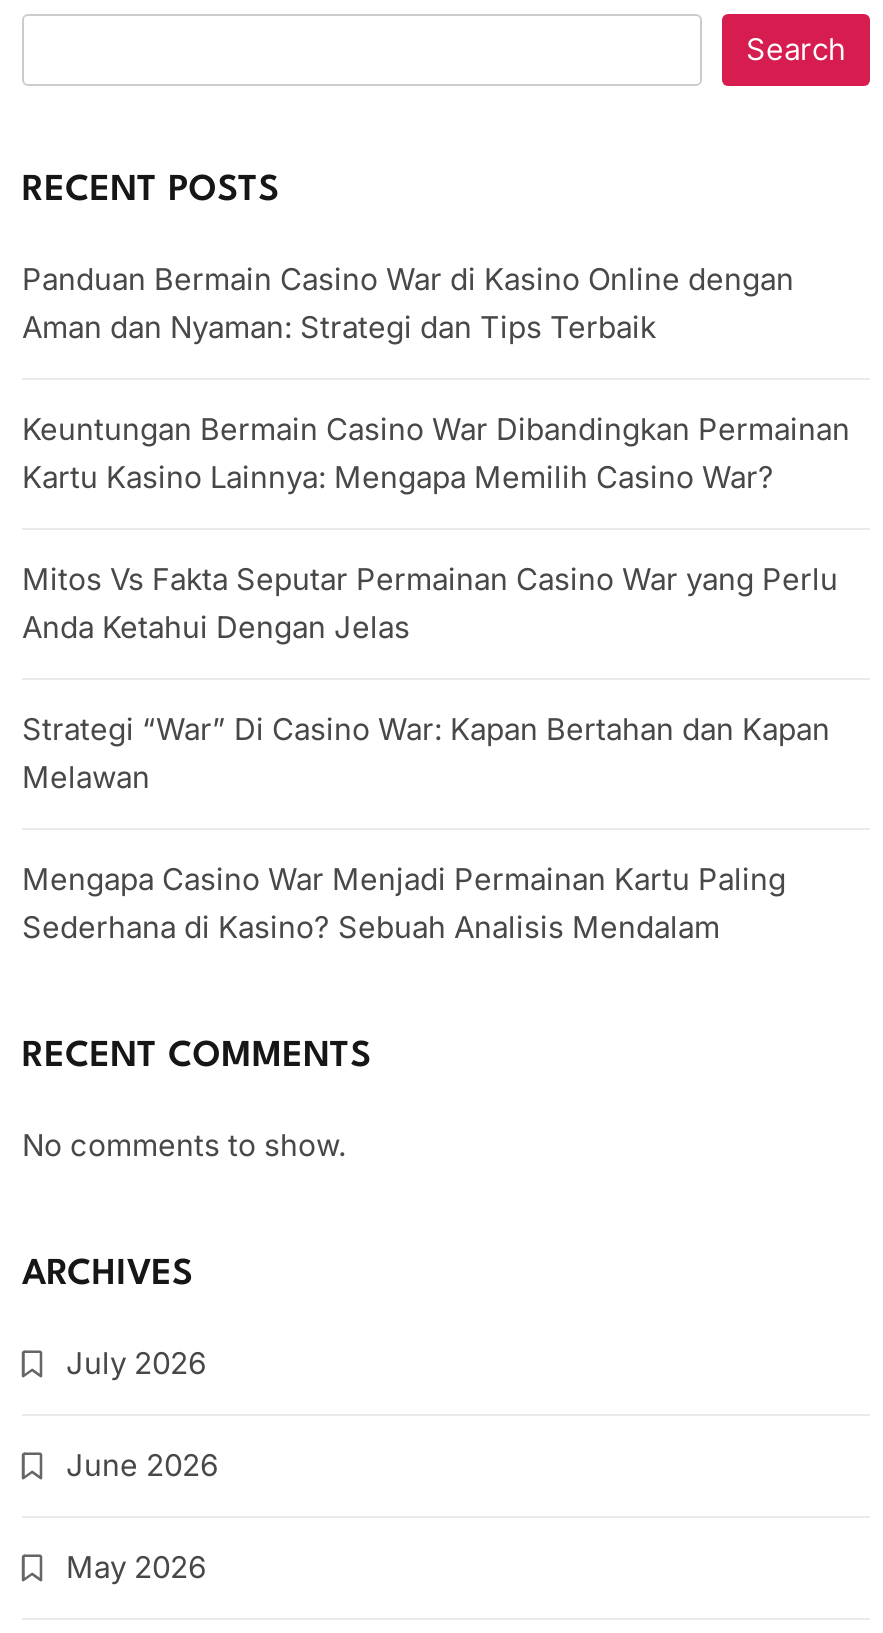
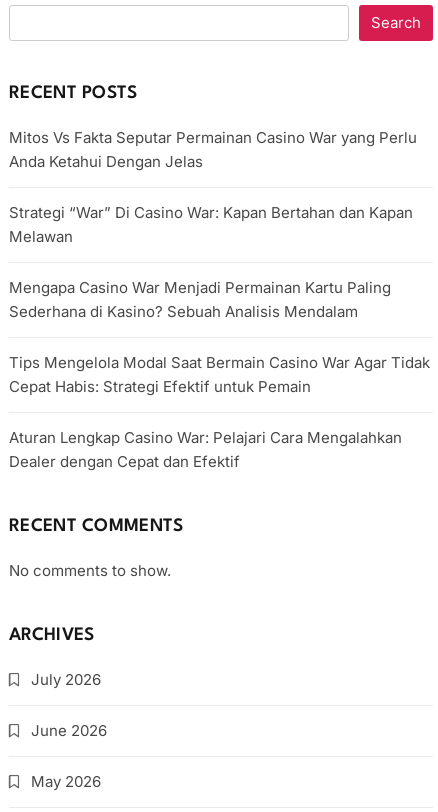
- Panduan Bermain Casino War di Kasino Online dengan
- Aman dan Nyaman: Strategi dan Tips Terbaik
- Keuntungan Bermain Casino War Dibandingkan Permainan
- Kartu Kasino Lainnya: Mengapa Memilih Casino War?

moved up: Mitos Vs Fakta Seputar Permainan Casino War yang Perlu | Anda Ketahui Dengan Jelas | Strategi “War” Di Casino War: Kapan Bertahan dan Kapan | Melawan | Mengapa Casino War Menjadi Permainan Kartu Paling | Sederhana di Kasino? Sebuah Analisis Mendalam

+ Tips Mengelola Modal Saat Bermain Casino War Agar Tidak
+ Cepat Habis: Strategi Efektif untuk Pemain
+ Aturan Lengkap Casino War: Pelajari Cara Mengalahkan
+ Dealer dengan Cepat dan Efektif
